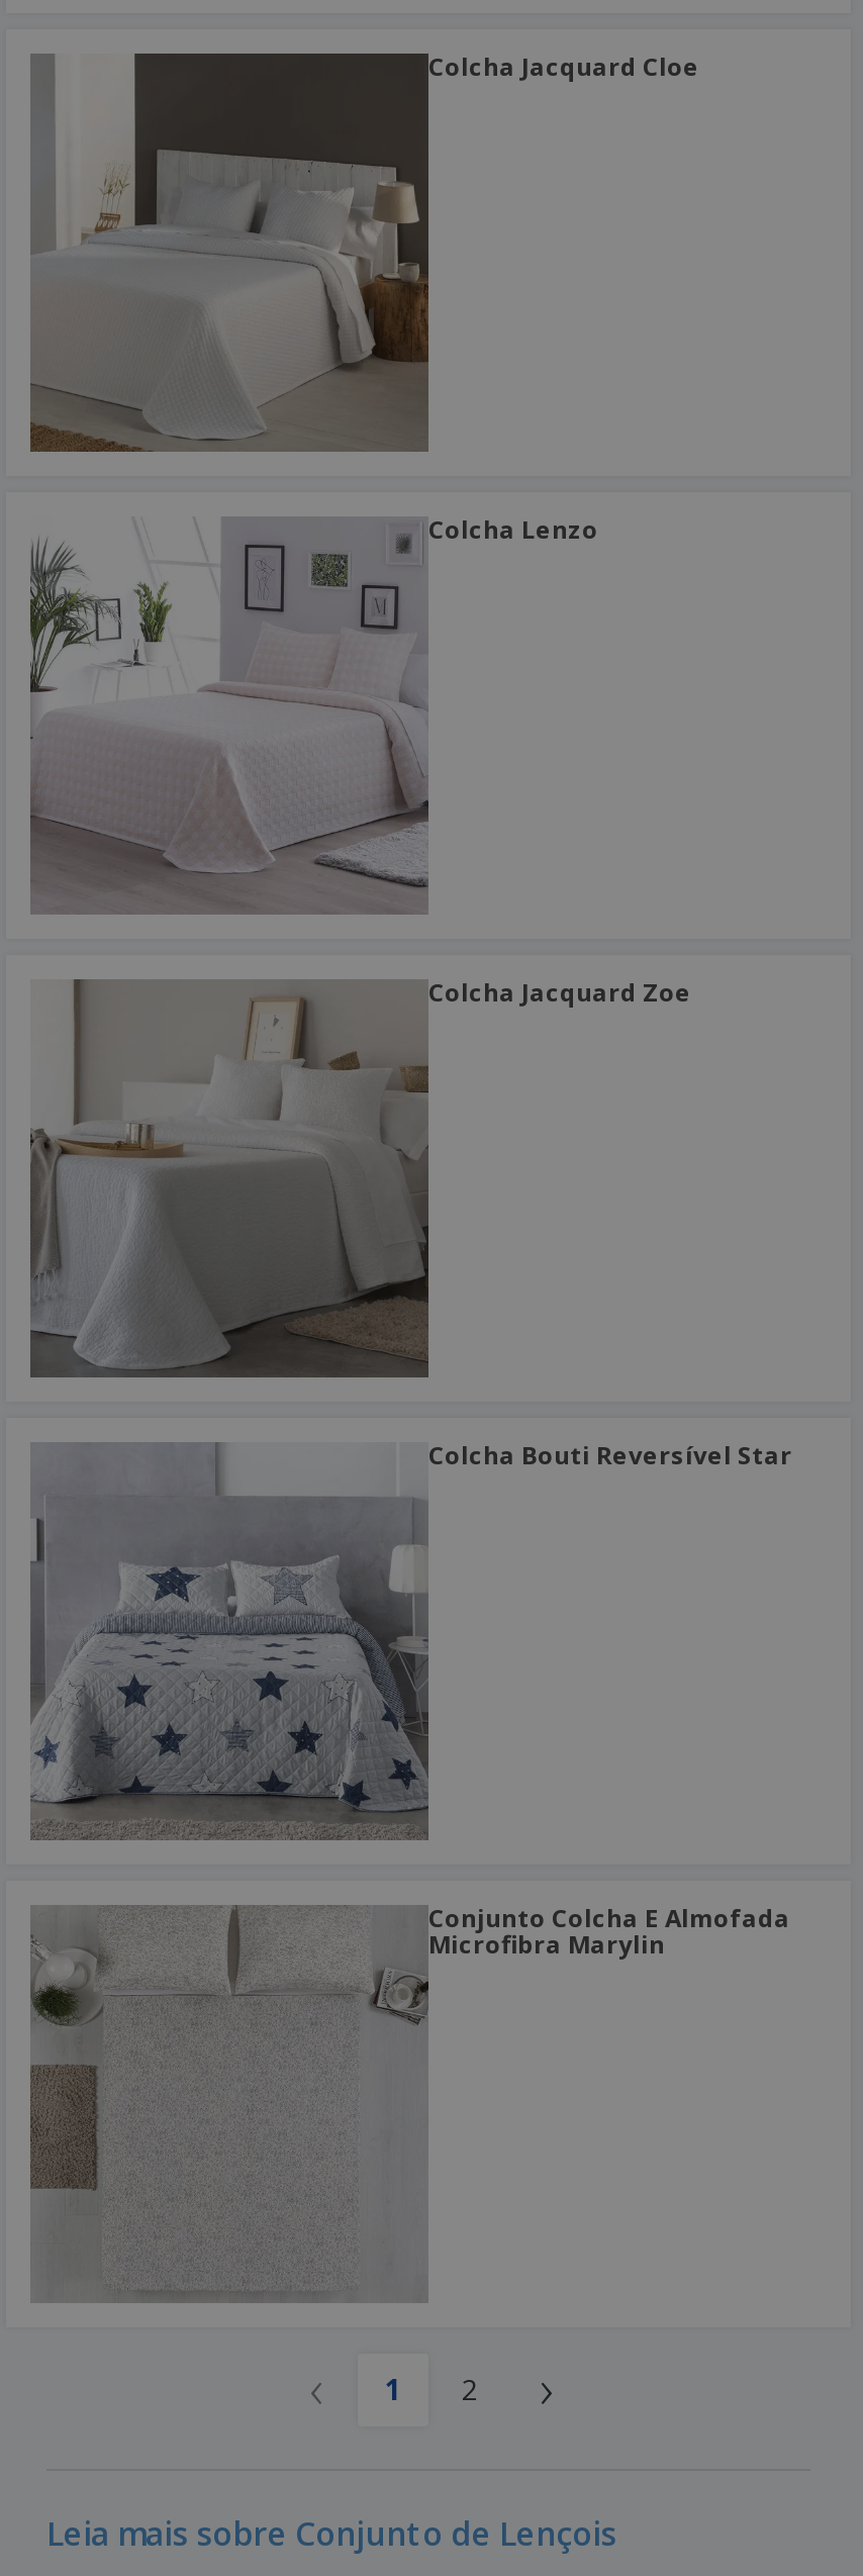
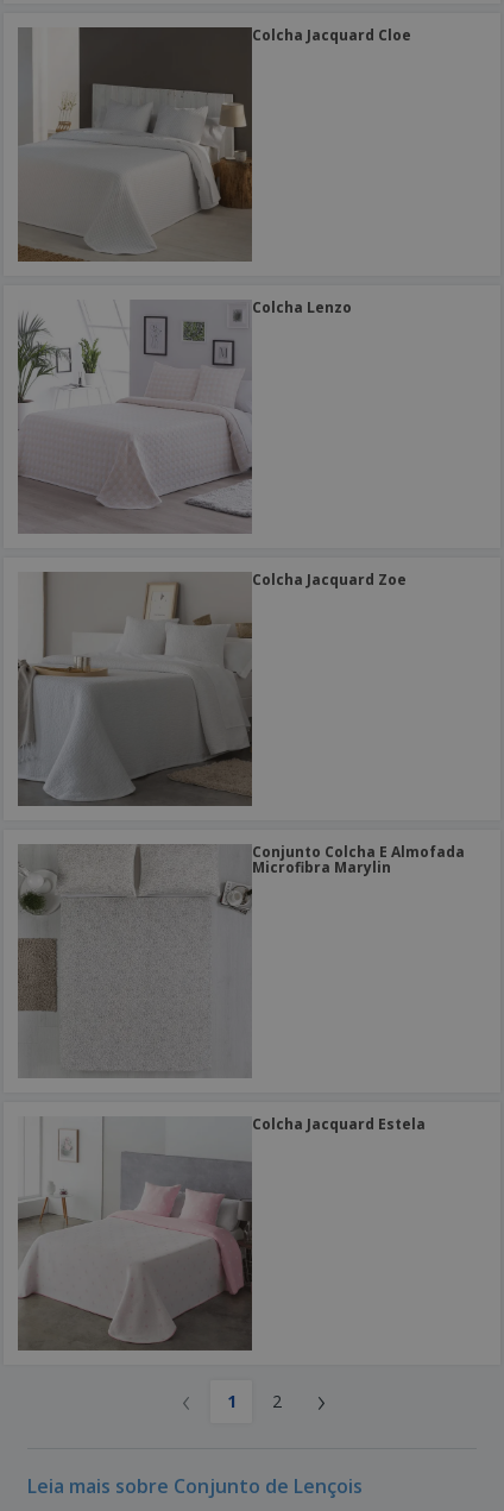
- [image]
- Colcha Bouti Reversível Star

moved up: Conjunto Colcha E Almofada | Microfibra Marylin

+ [image]
+ Colcha Jacquard Estela
